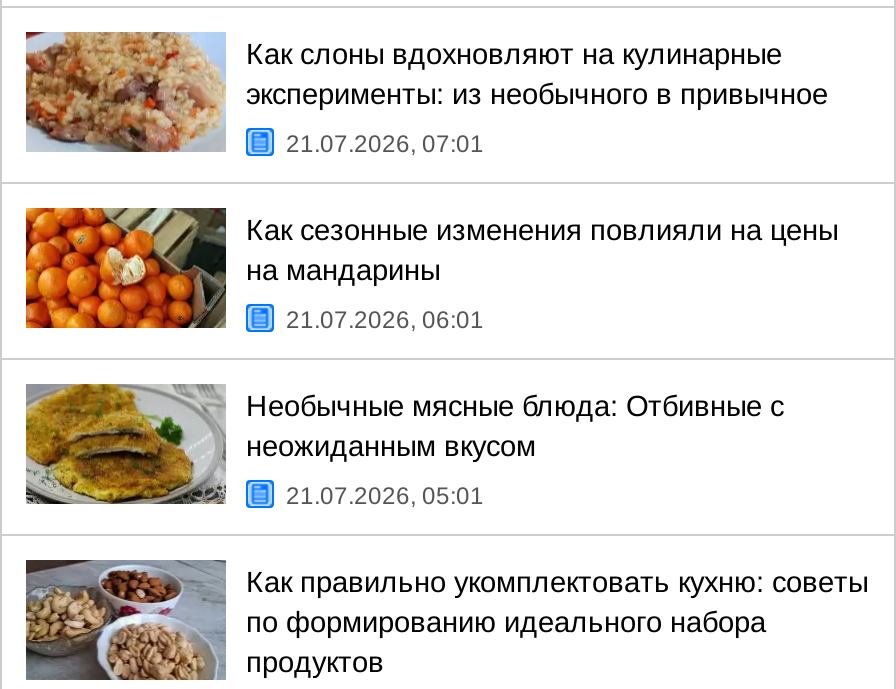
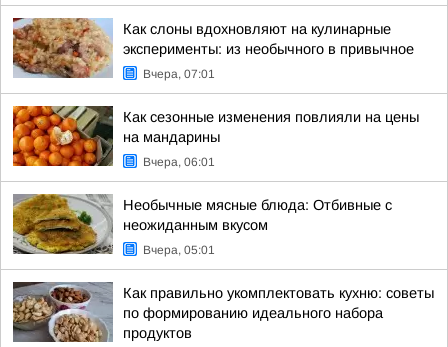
- 21.07.2026, 07:01
+ Вчера, 07:01

- 21.07.2026, 06:01
+ Вчера, 06:01

- 21.07.2026, 05:01
+ Вчера, 05:01
